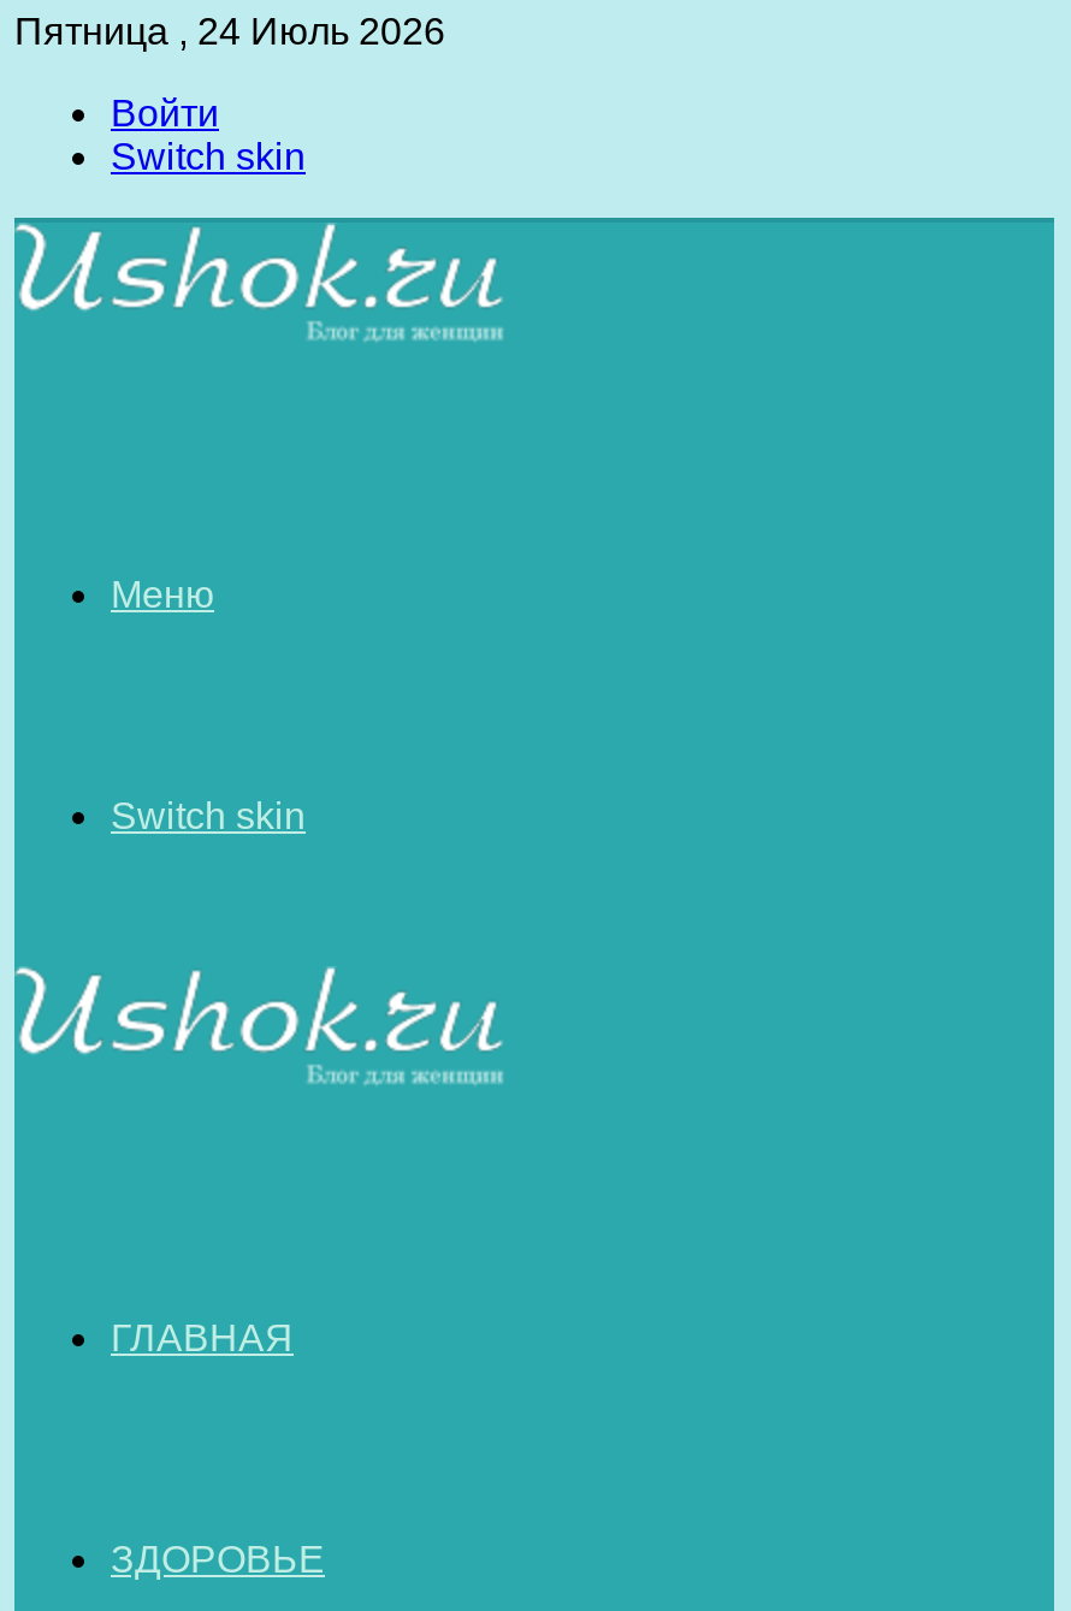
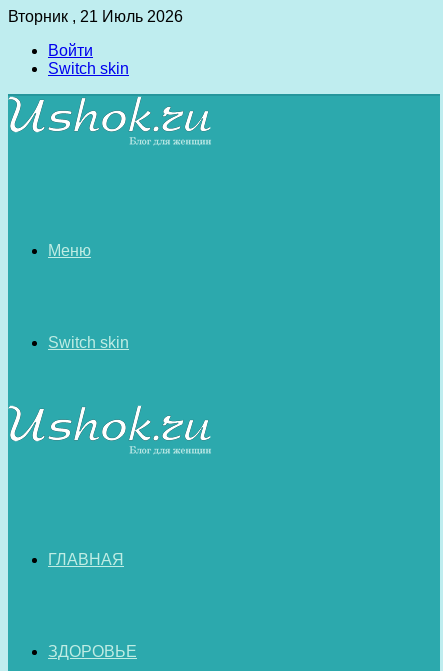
- Пятница , 24 Июль 2026
+ Вторник , 21 Июль 2026
